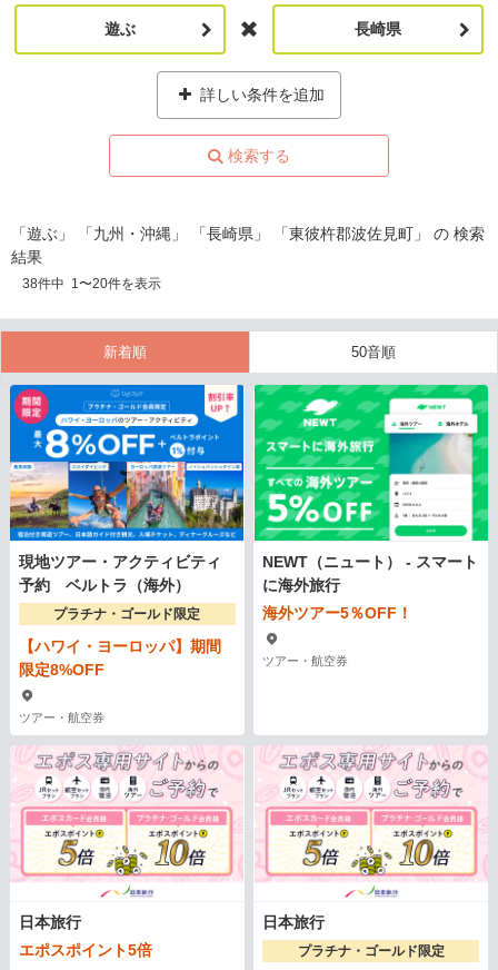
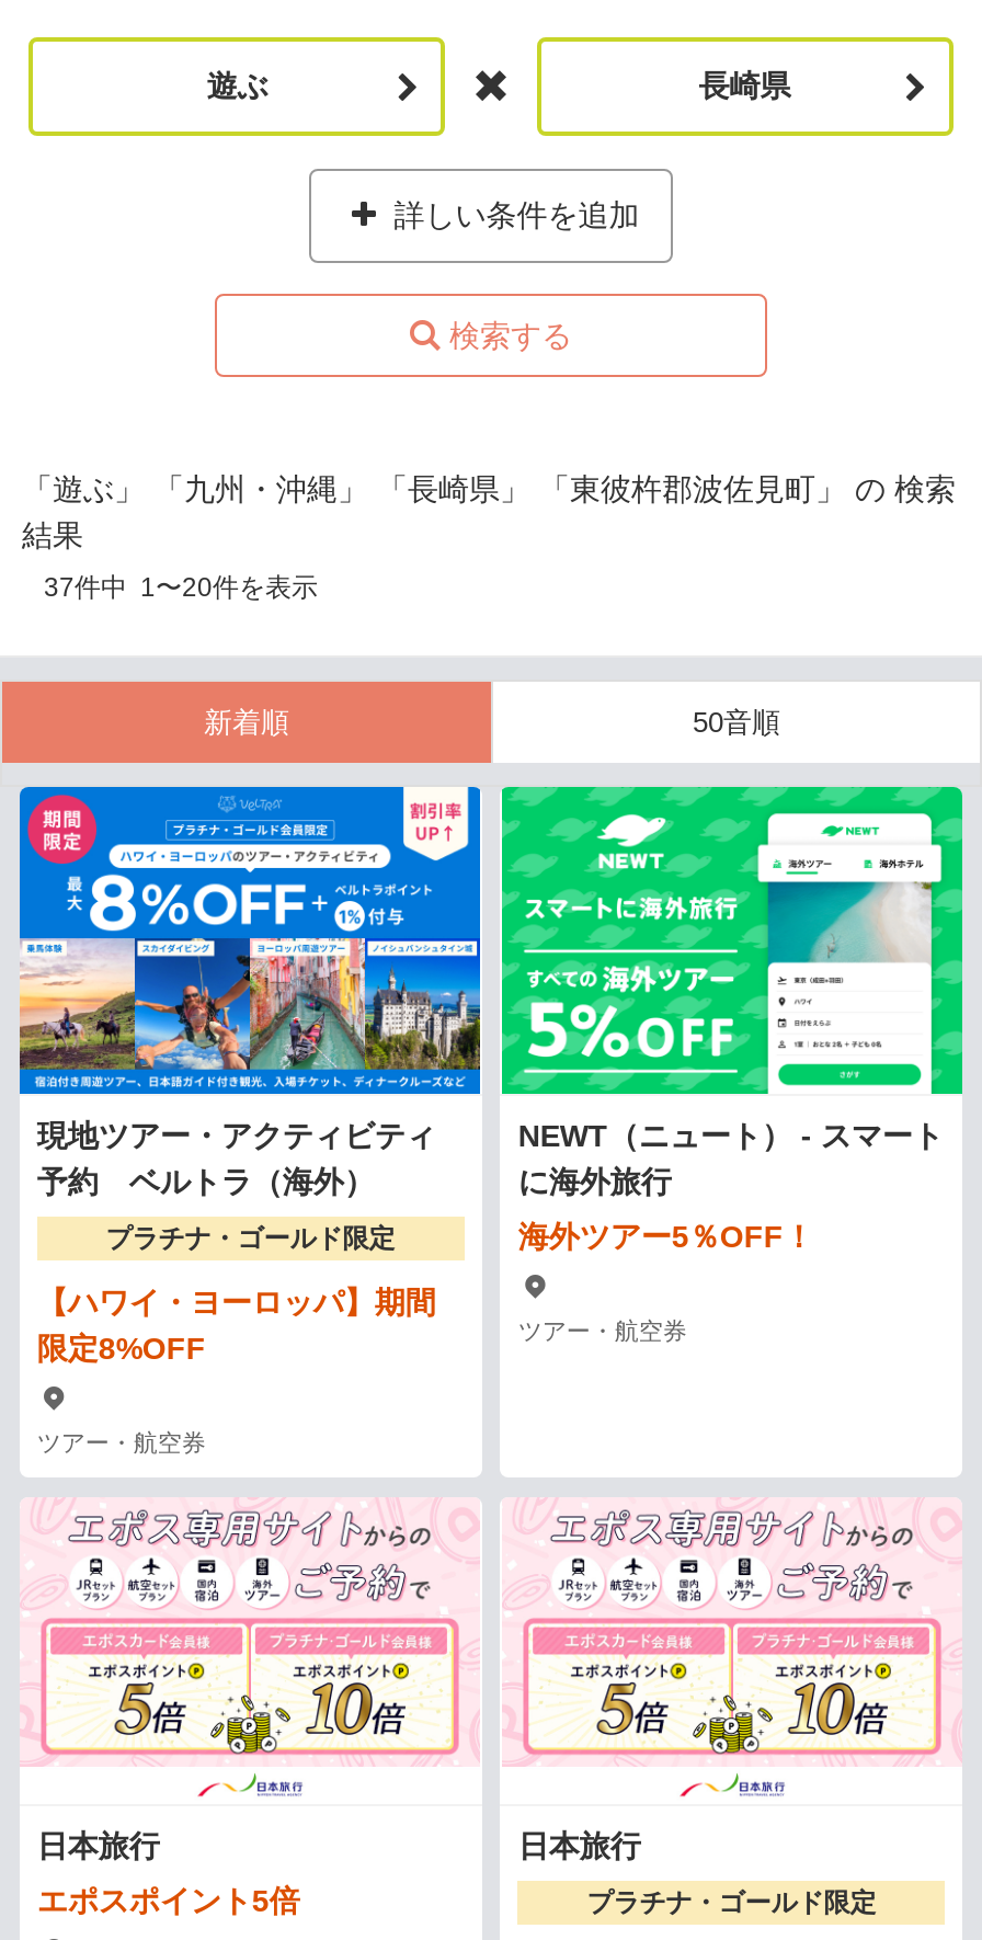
- 38件中1〜20件を表示
+ 37件中1〜20件を表示
